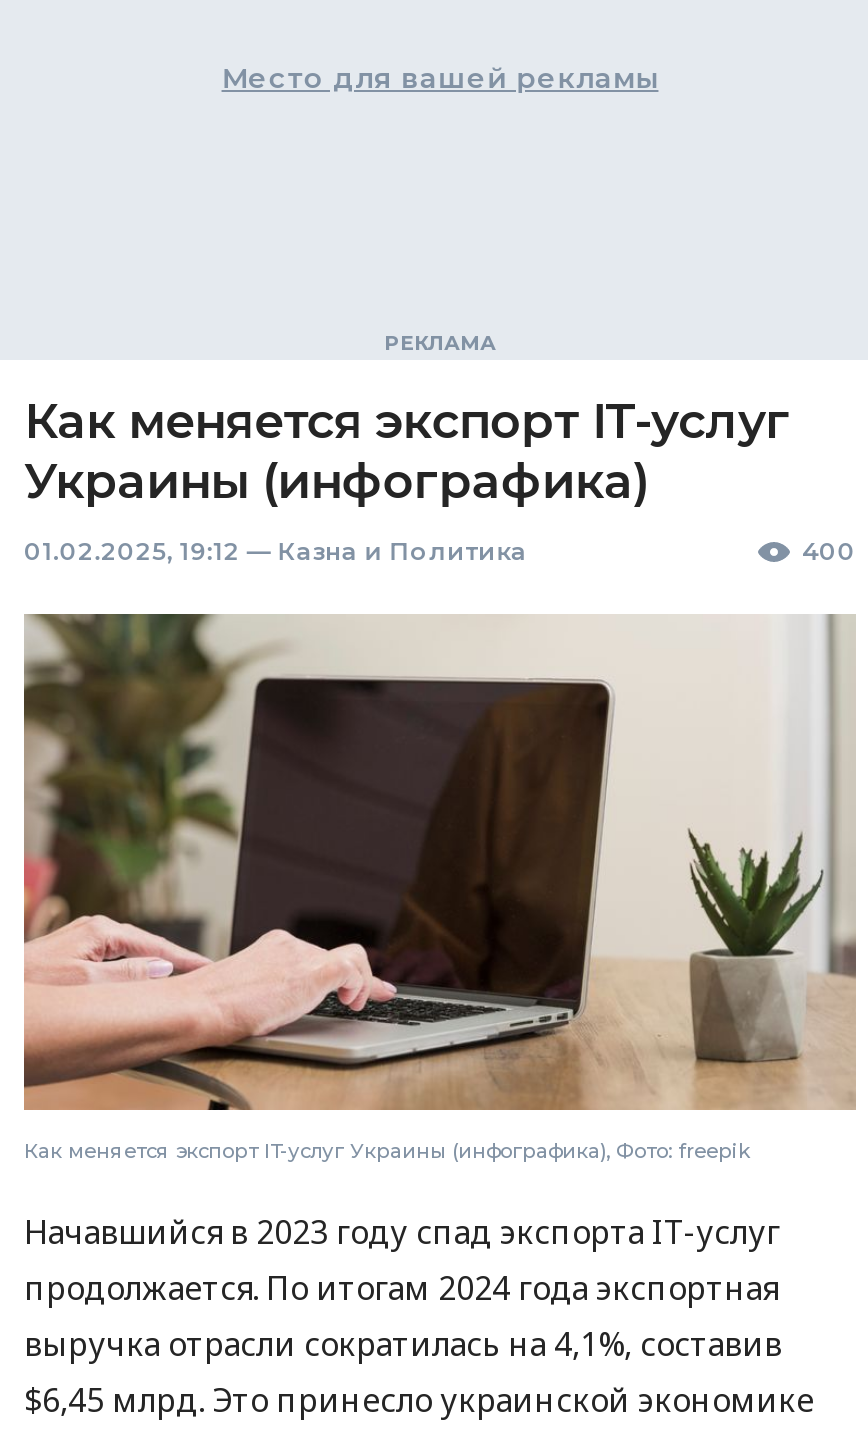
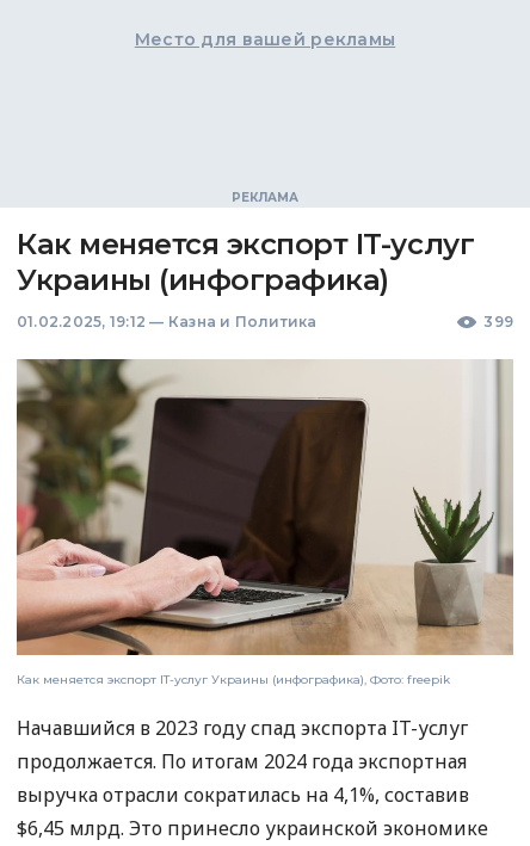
- 400
+ 399
